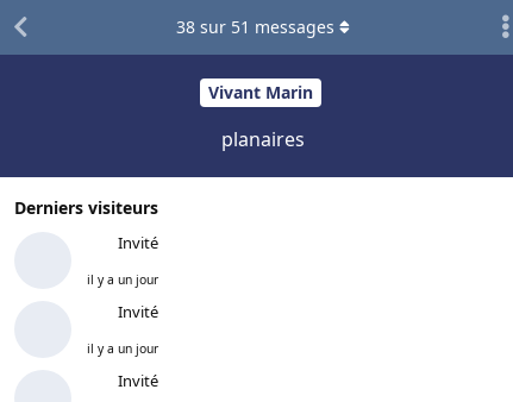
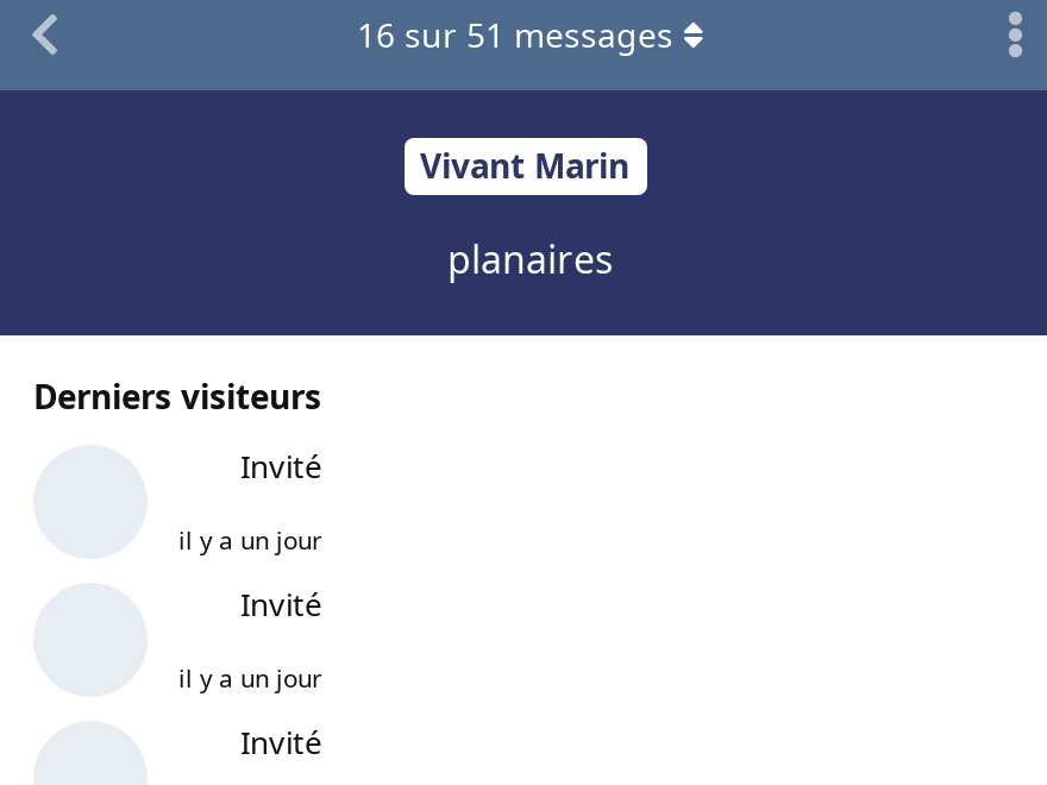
- 38 sur 51 messages
+ 16 sur 51 messages
